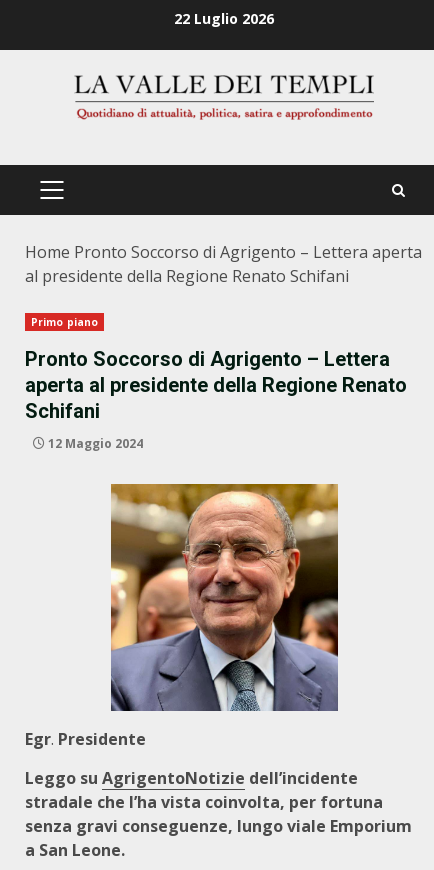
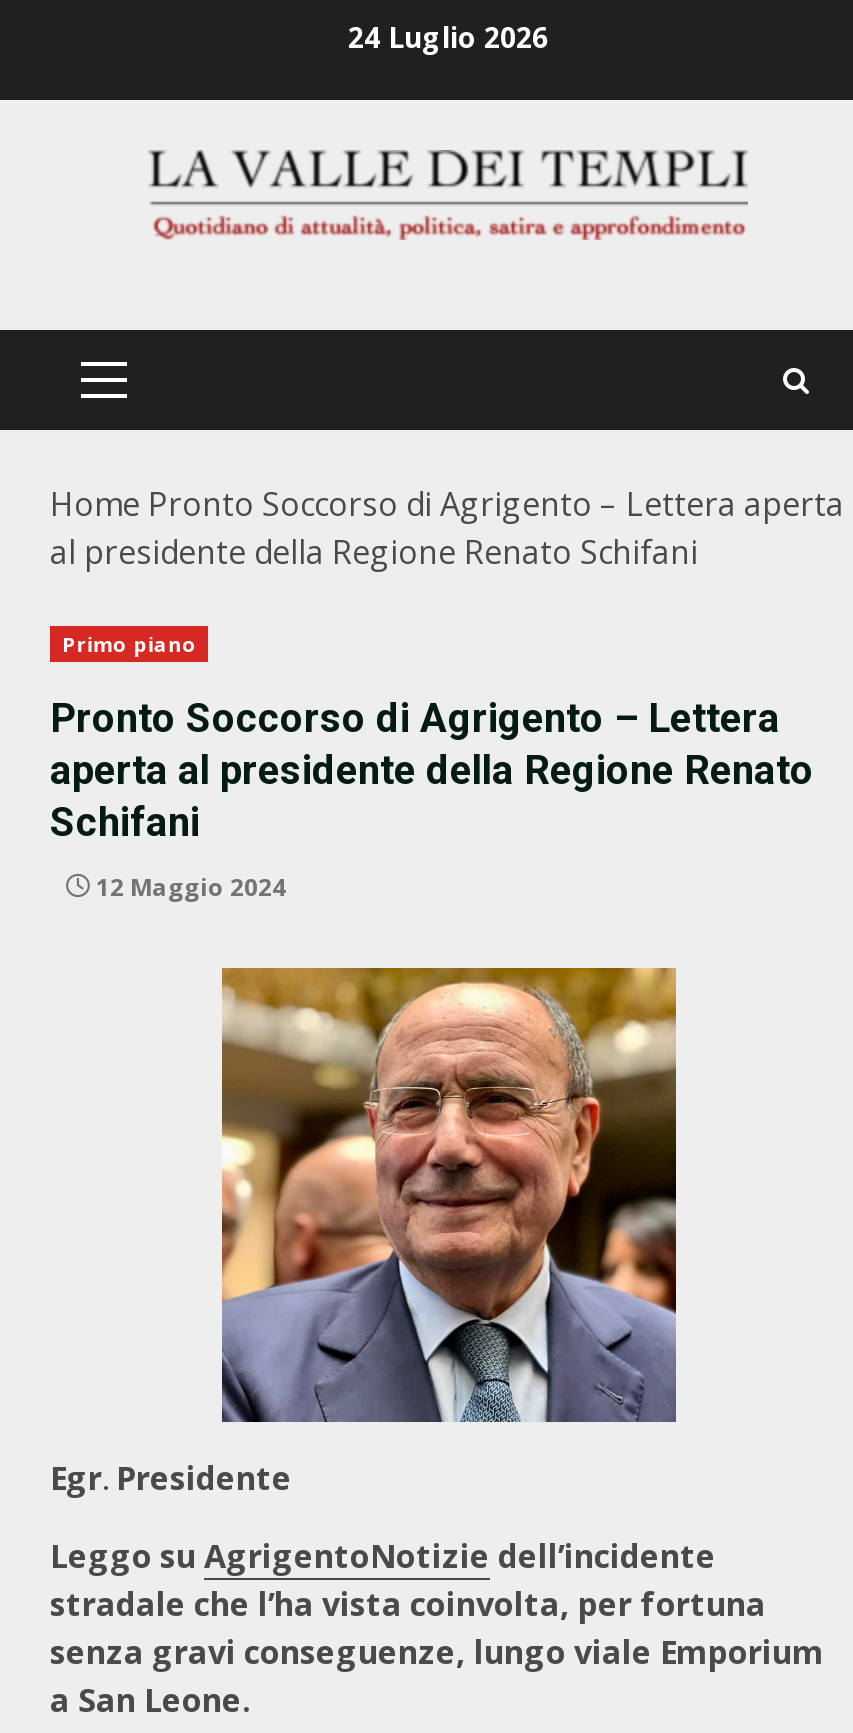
- 22 Luglio 2026
+ 24 Luglio 2026
